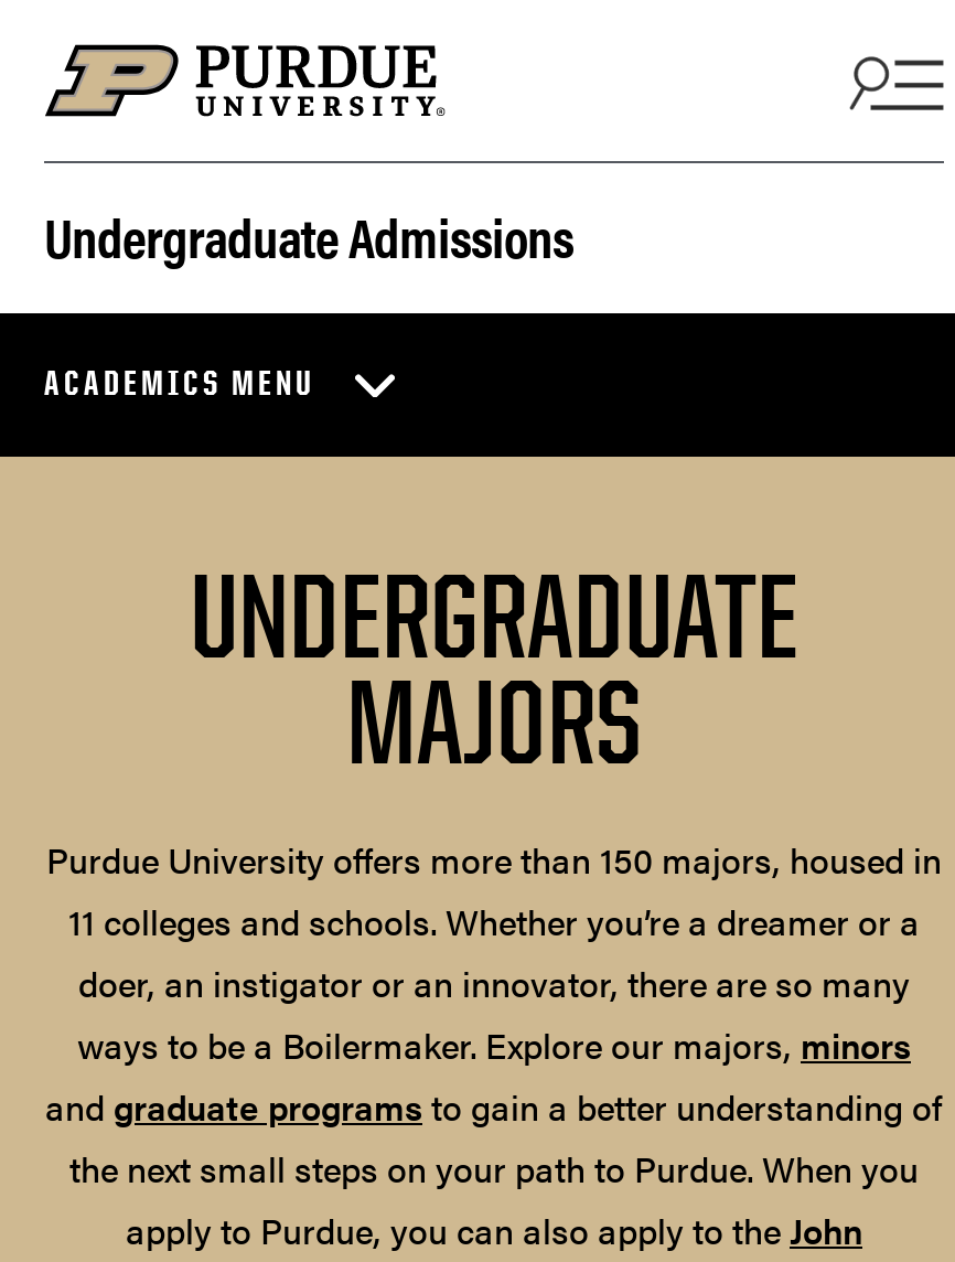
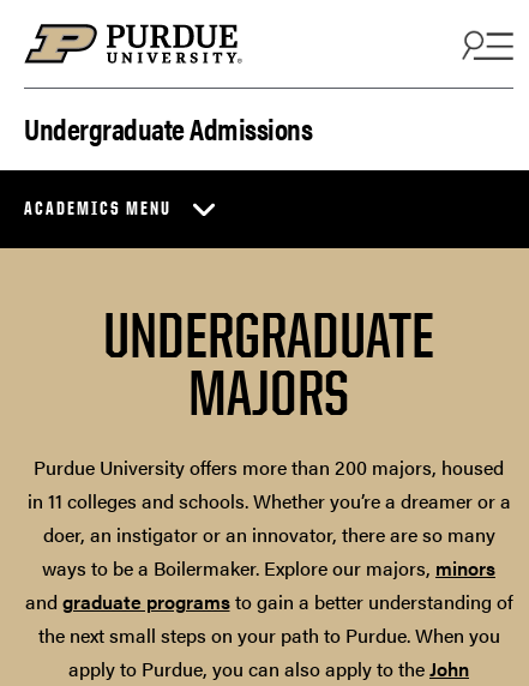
- Purdue University offers more than 150 majors, housed in
- 11 colleges and schools. Whether you’re a dreamer or a
+ Purdue University offers more than 200 majors, housed
+ in 11 colleges and schools. Whether you’re a dreamer or a
